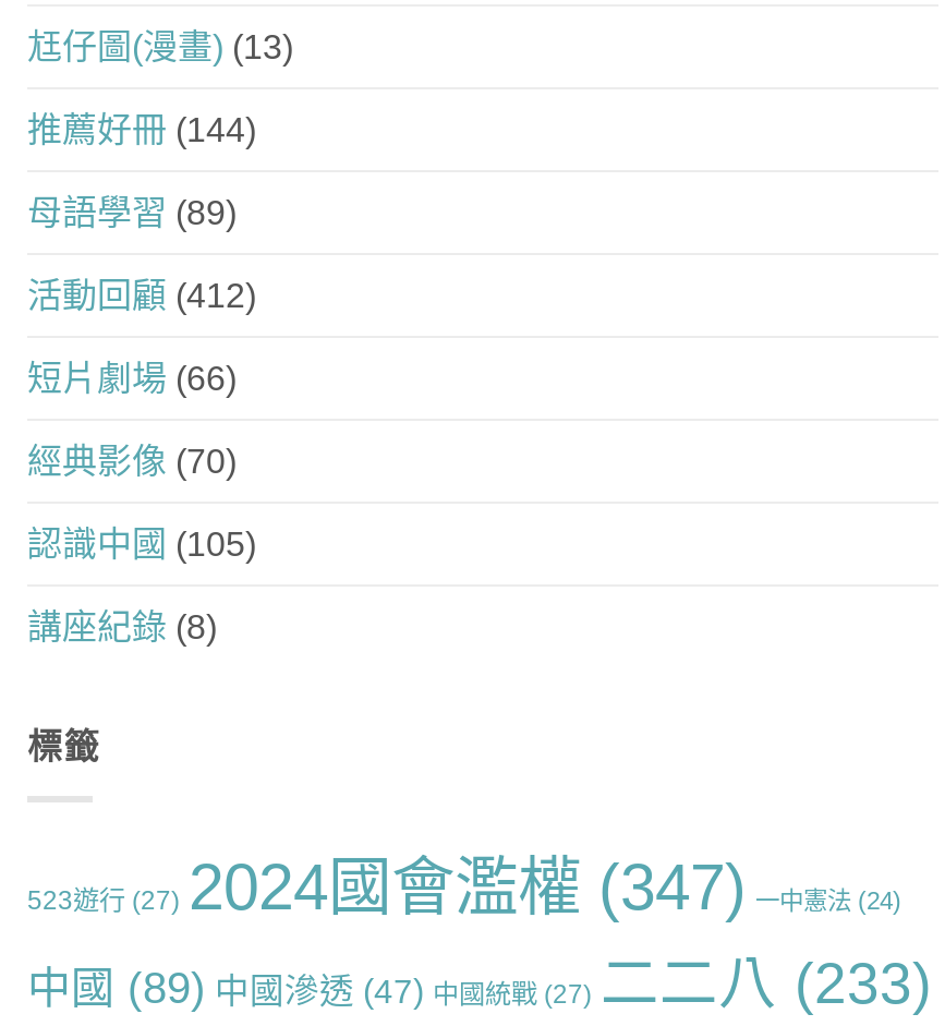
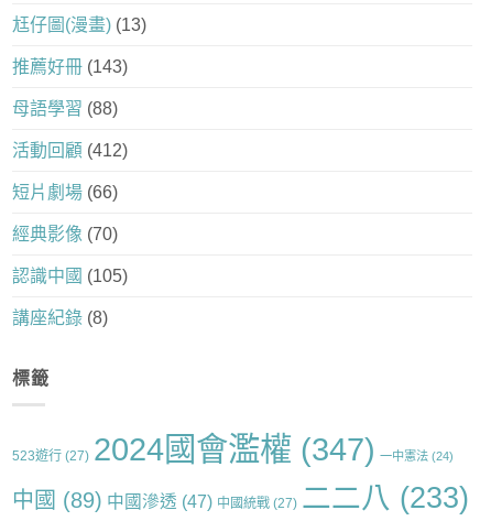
- 推薦好冊(144)
+ 推薦好冊(143)

- 母語學習(89)
+ 母語學習(88)
